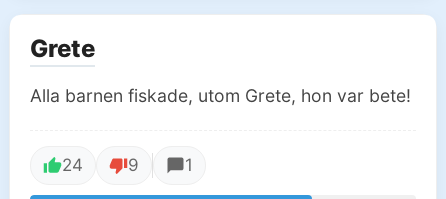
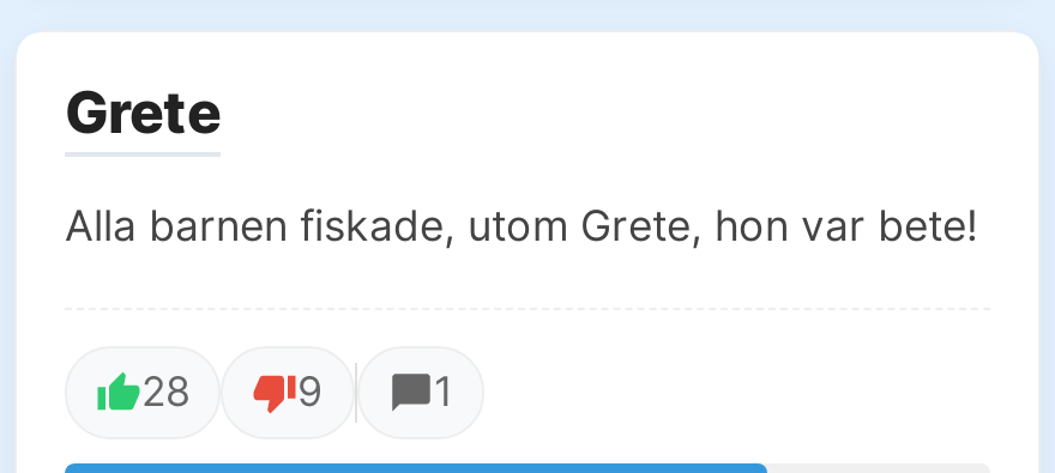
- 24
+ 28
